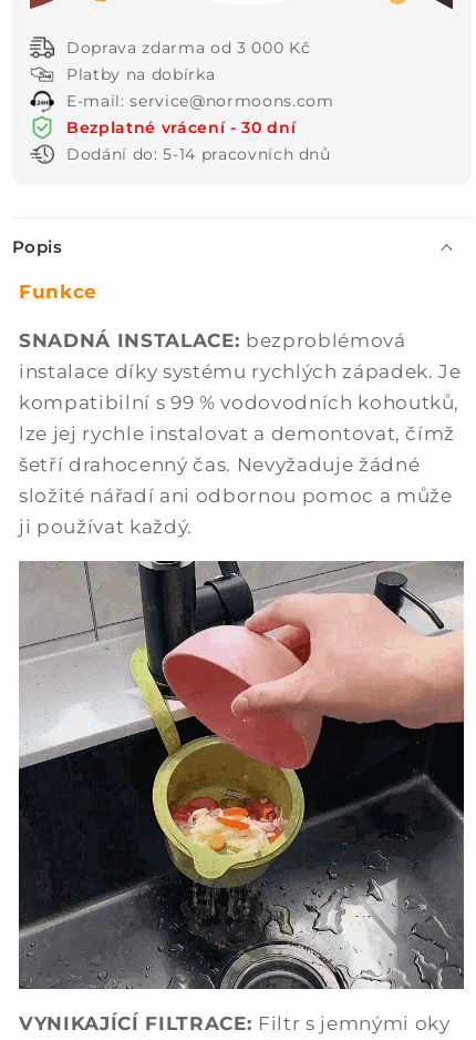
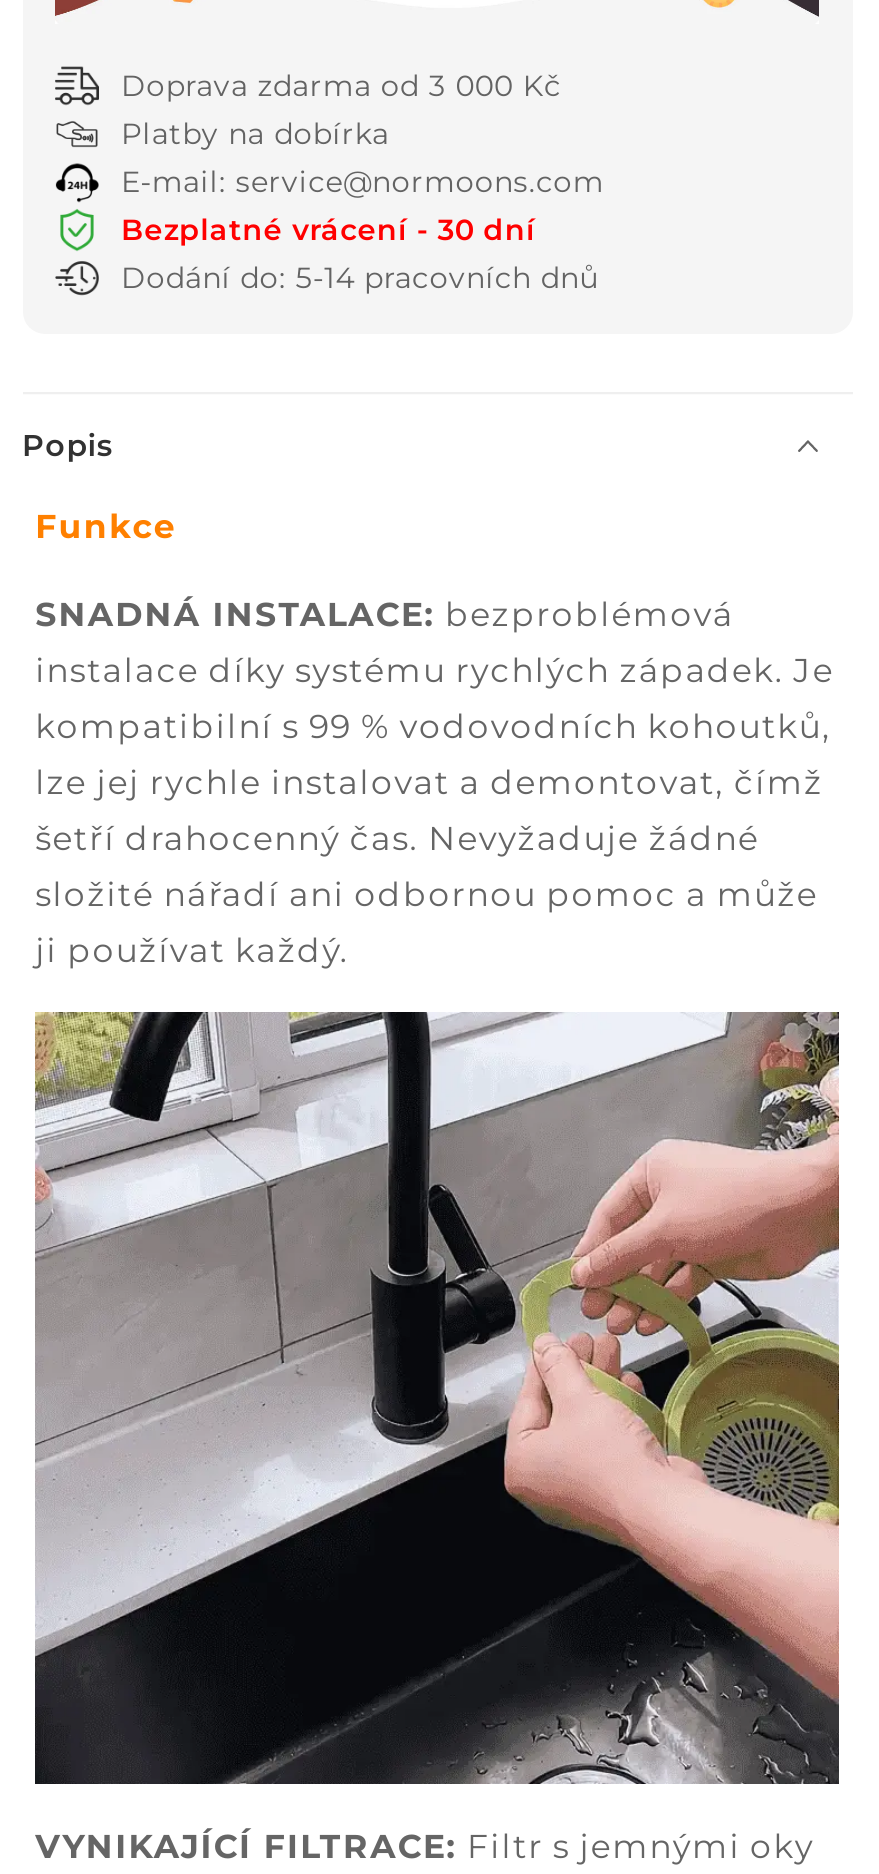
- [image]
+ [image]
